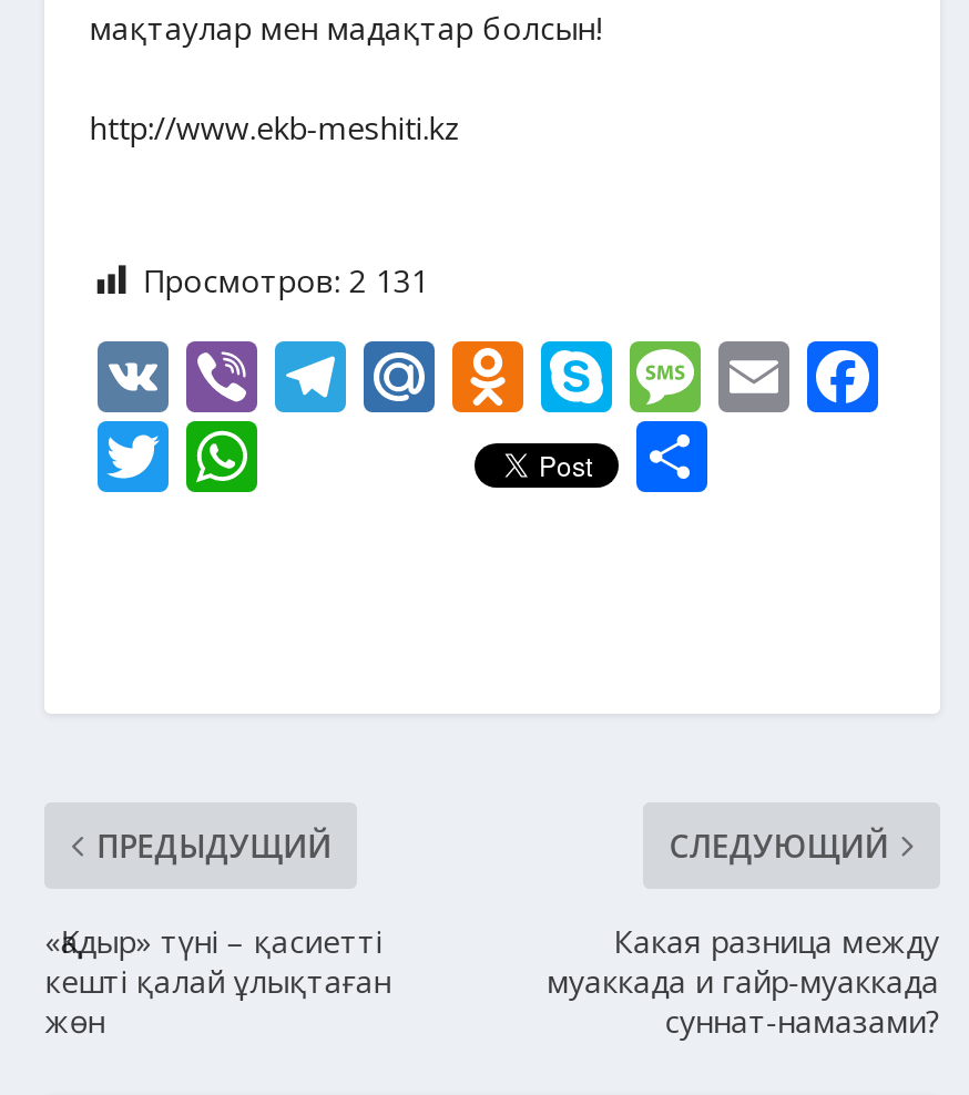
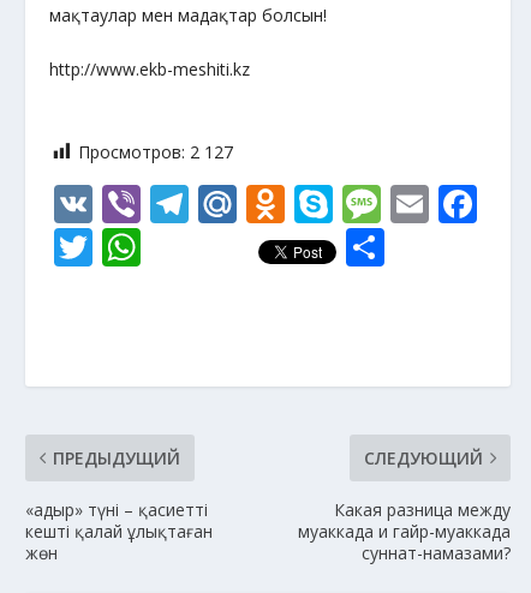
- Просмотров: 2 131
+ Просмотров: 2 127
